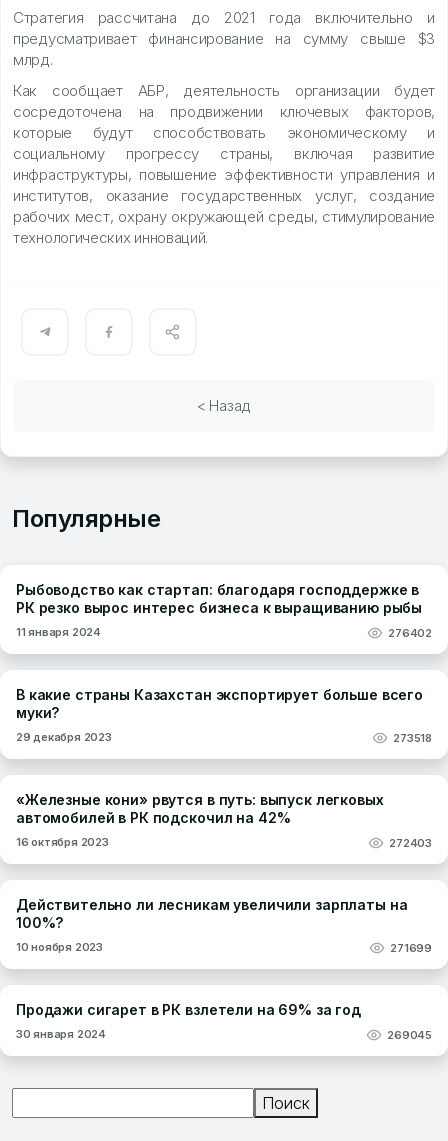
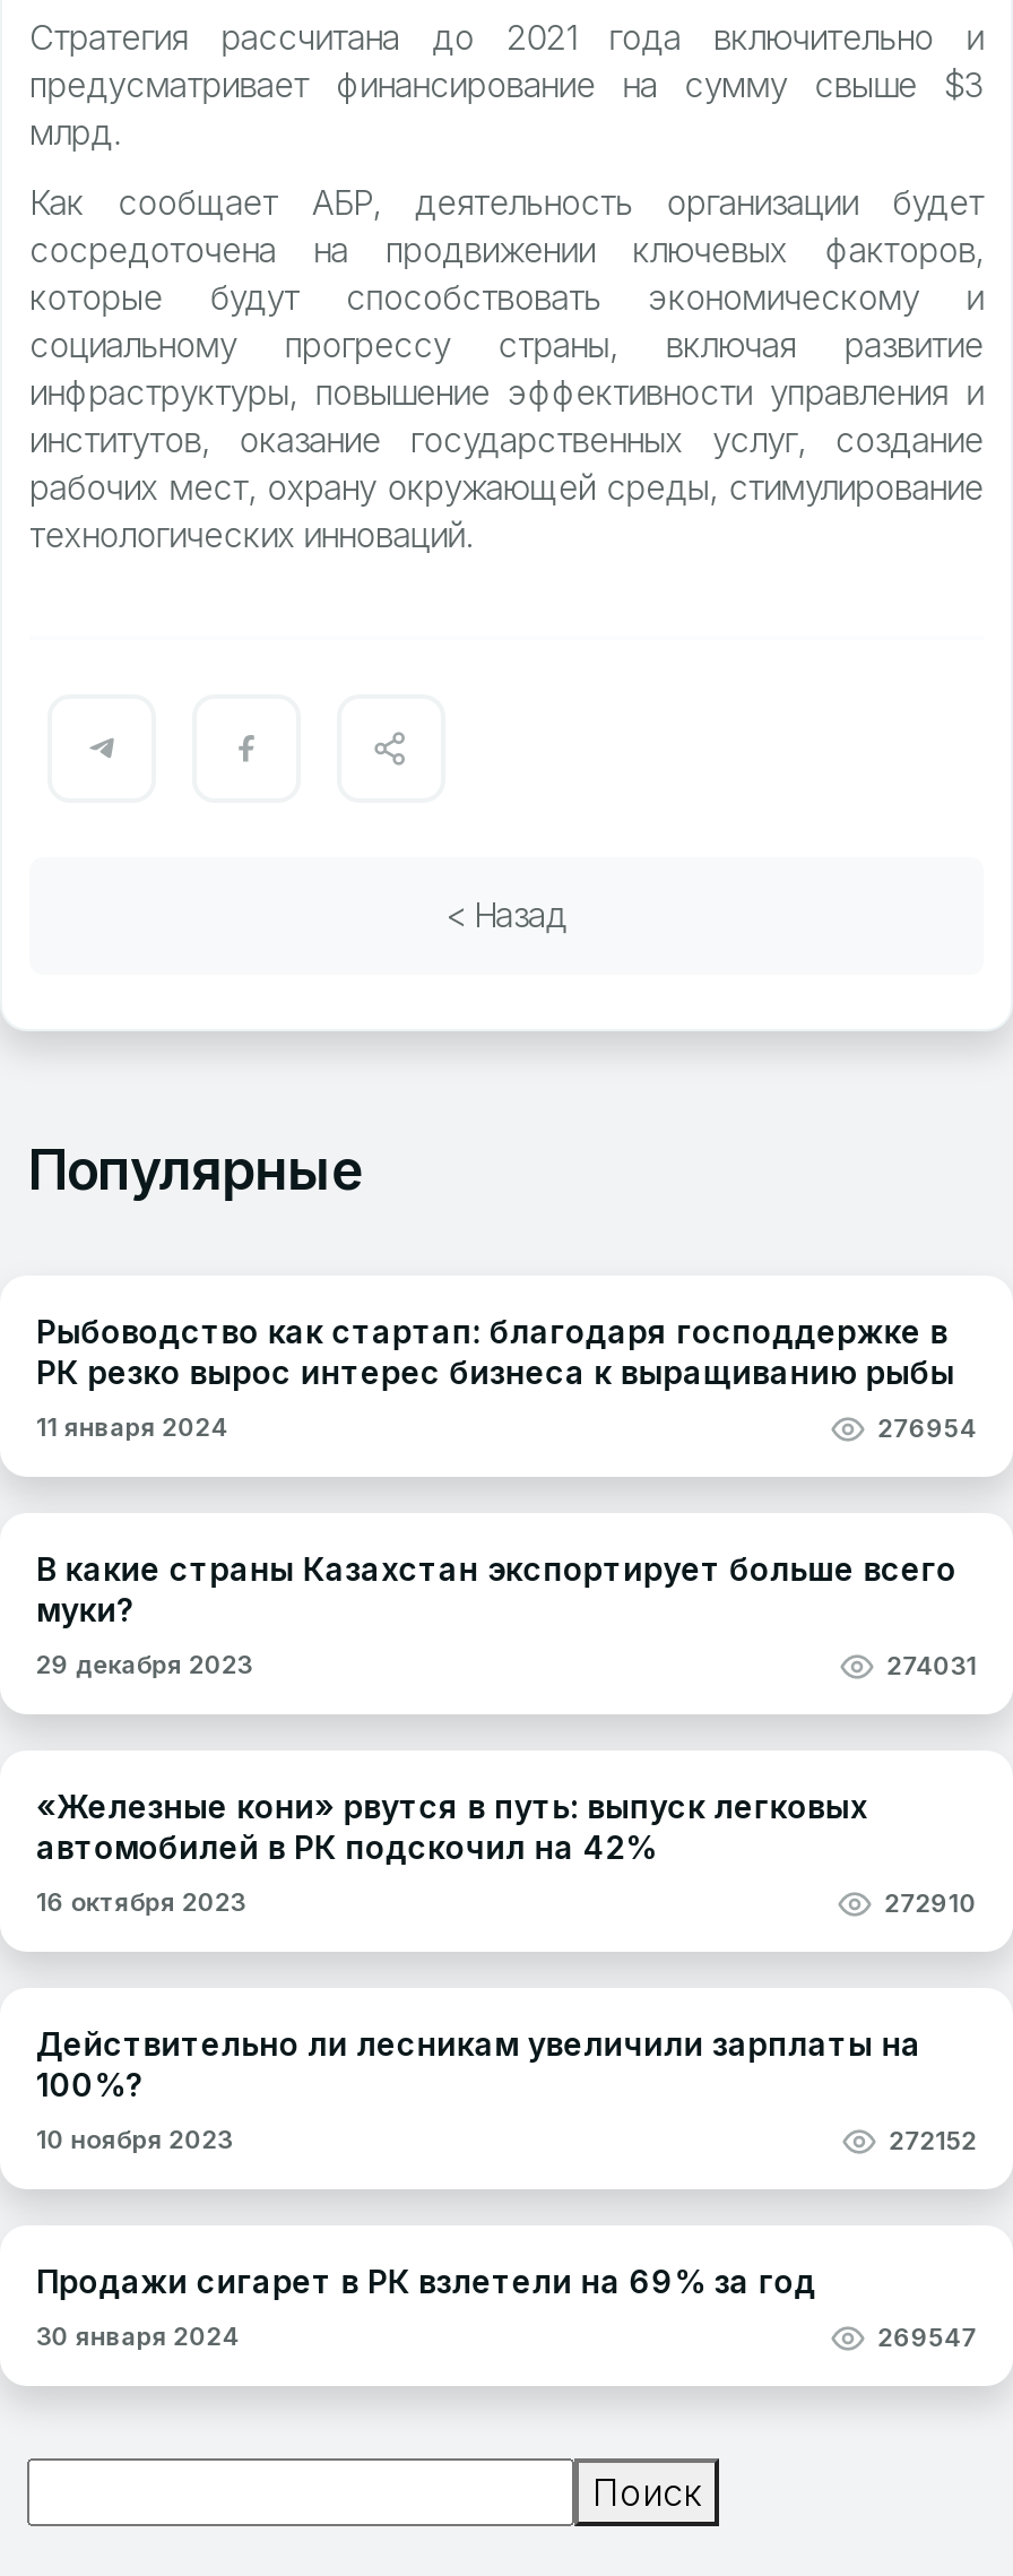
- 276402
+ 276954

- 273518
+ 274031

- 272403
+ 272910

- 271699
+ 272152

- 269045
+ 269547
